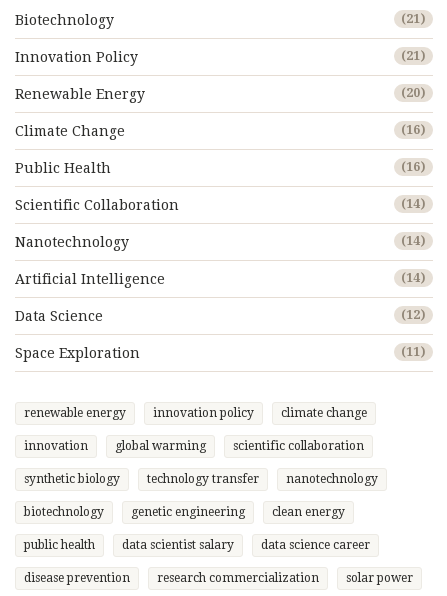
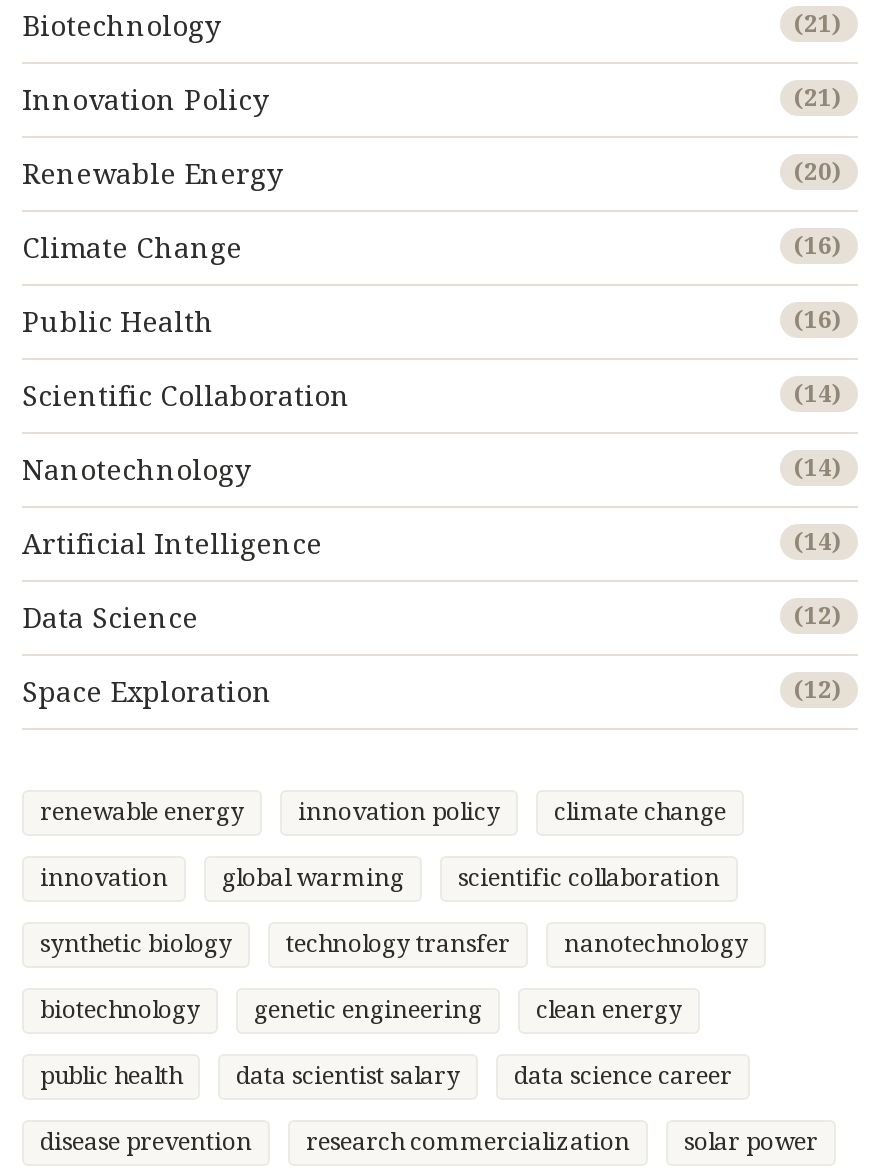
- (11)
+ (12)
